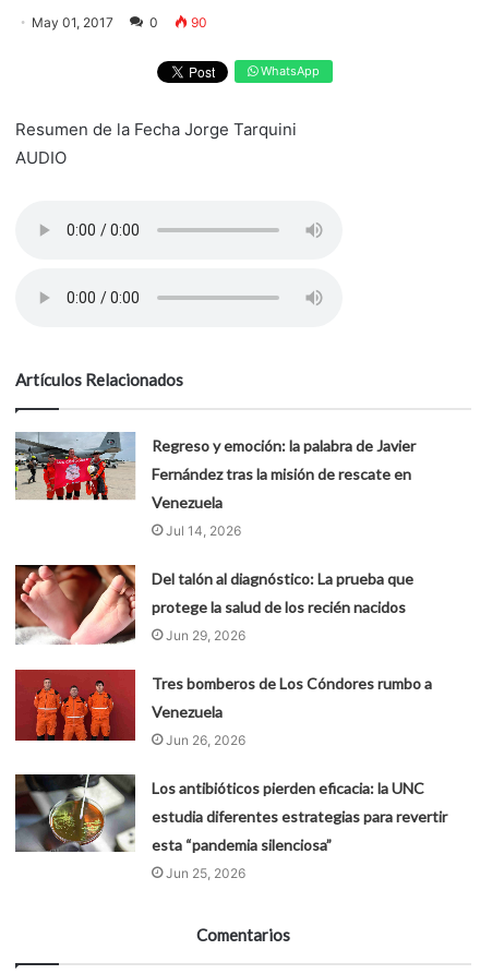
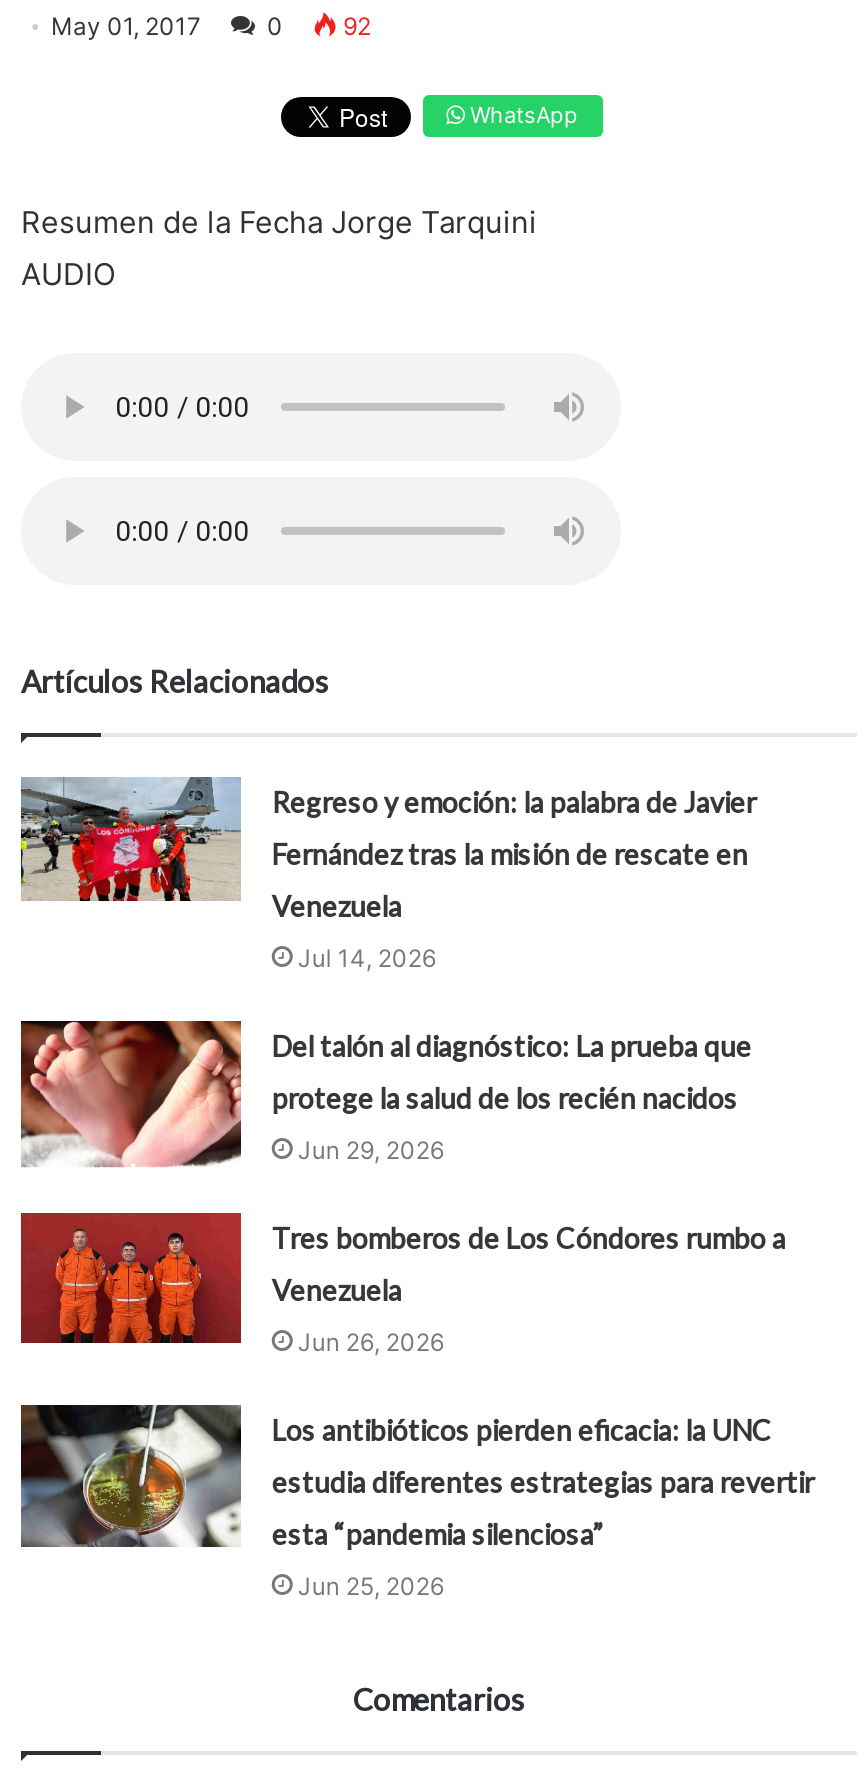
- May 01, 2017 0 90
+ May 01, 2017 0 92
